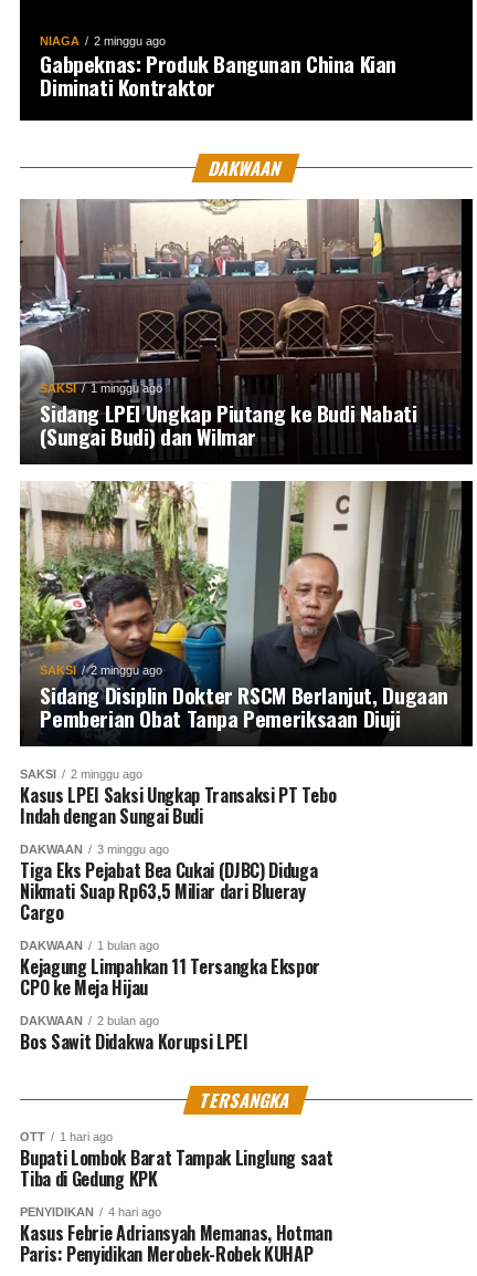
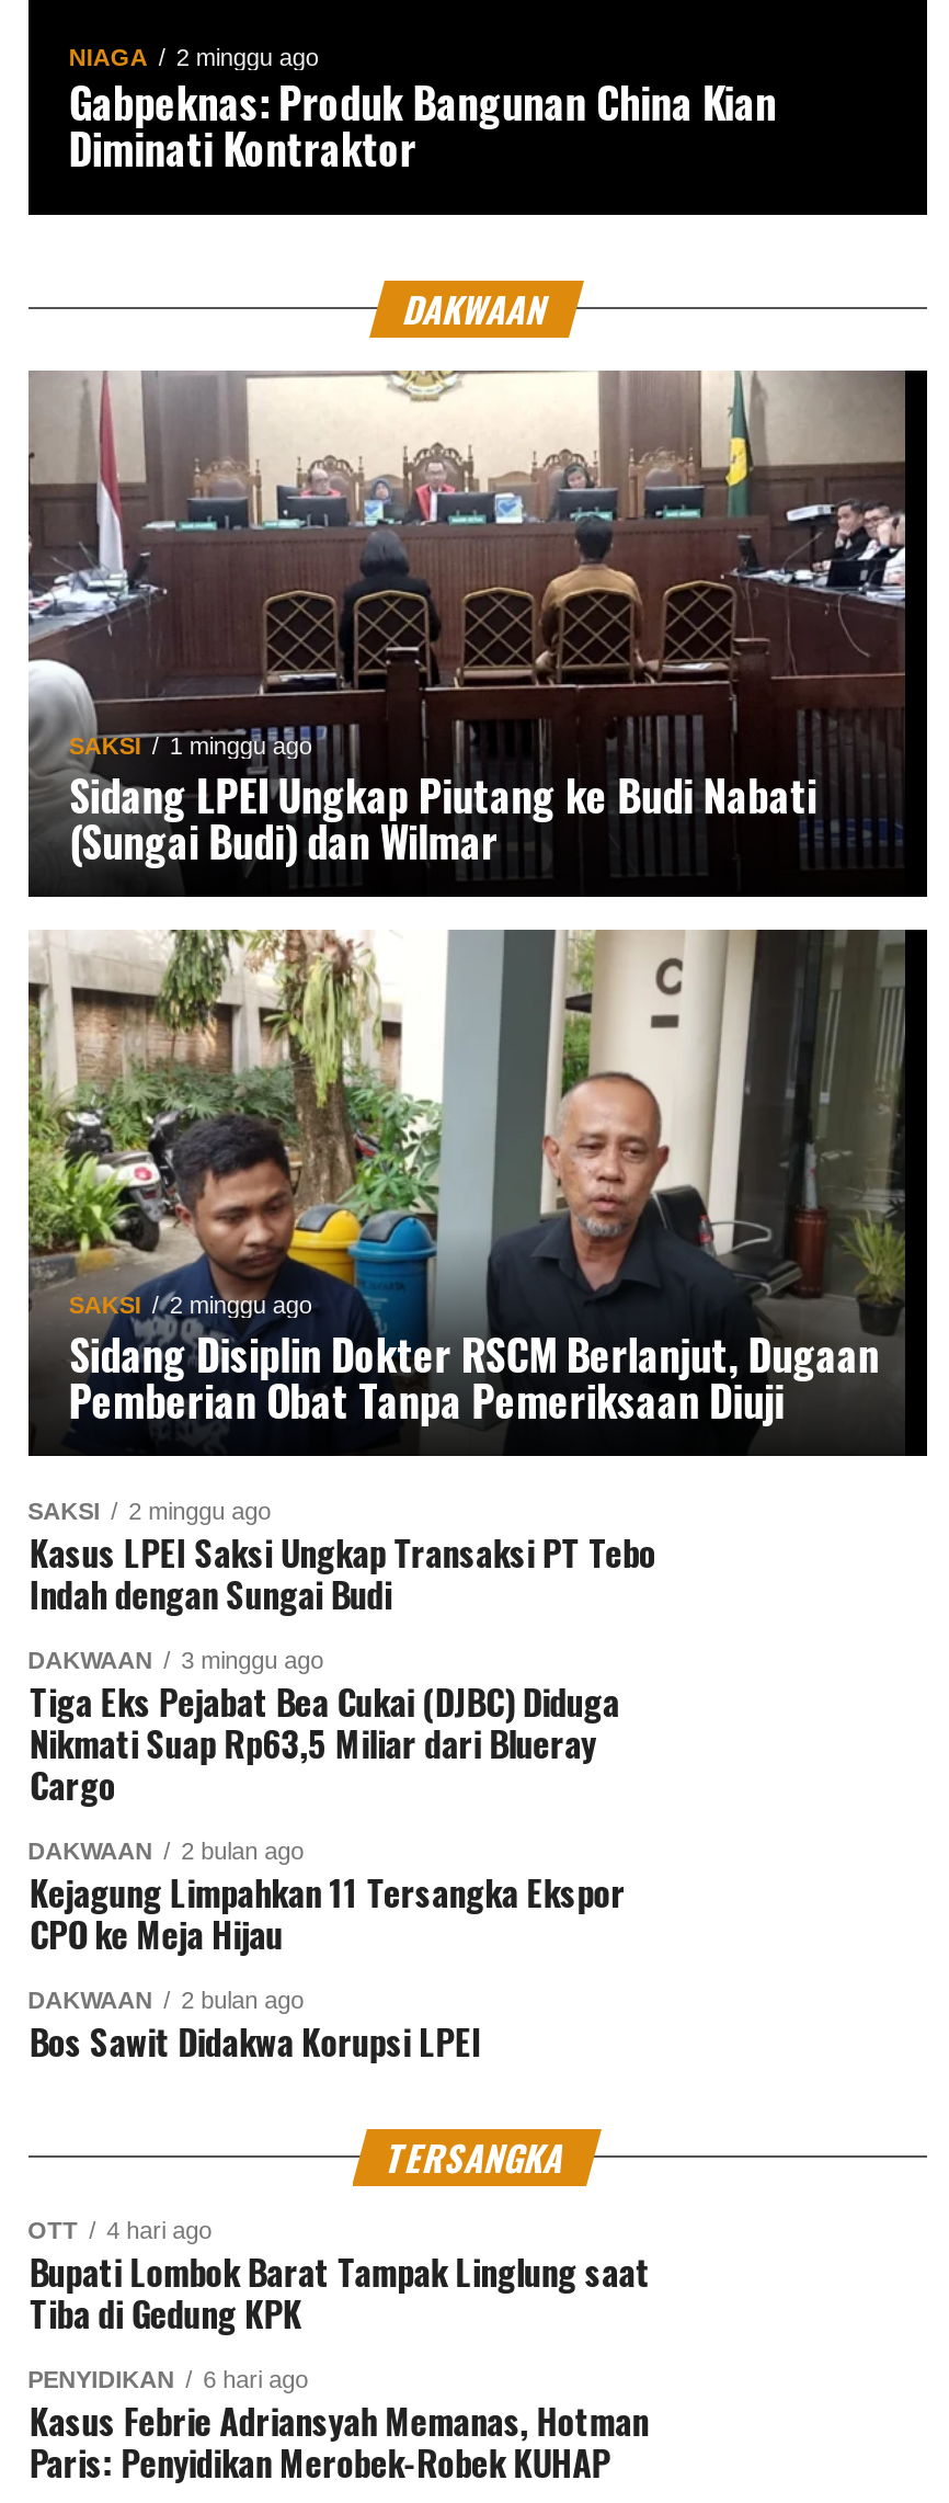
- DAKWAAN 1 bulan ago
+ DAKWAAN 2 bulan ago

- OTT 1 hari ago
+ OTT 4 hari ago

- PENYIDIKAN 4 hari ago
+ PENYIDIKAN 6 hari ago
